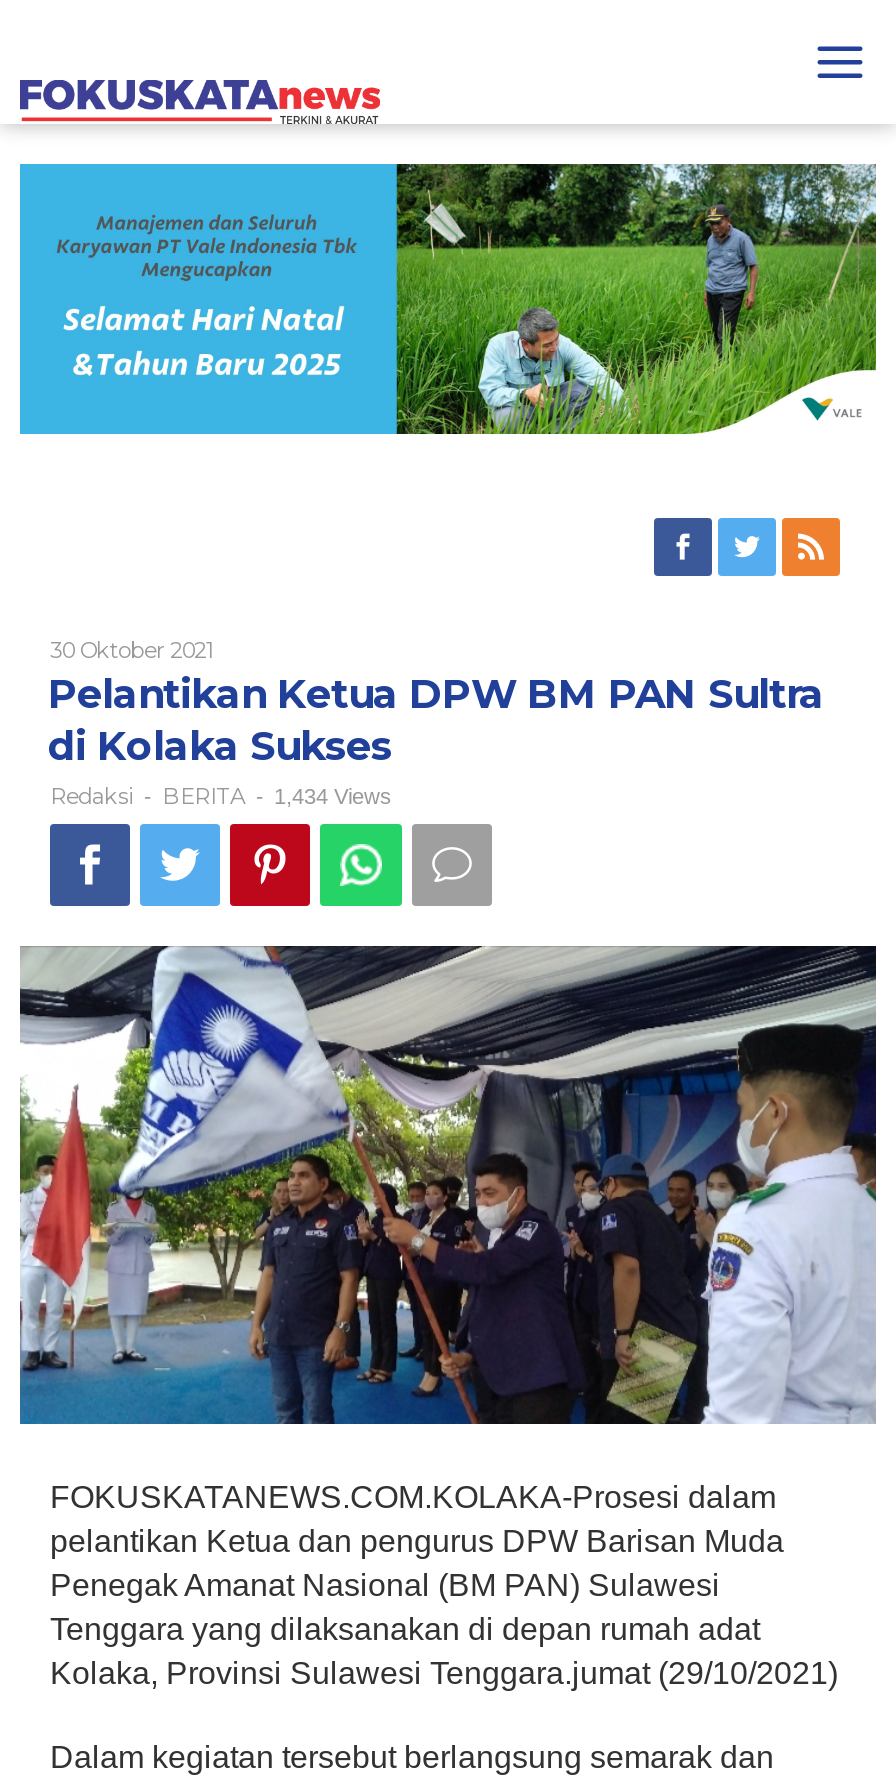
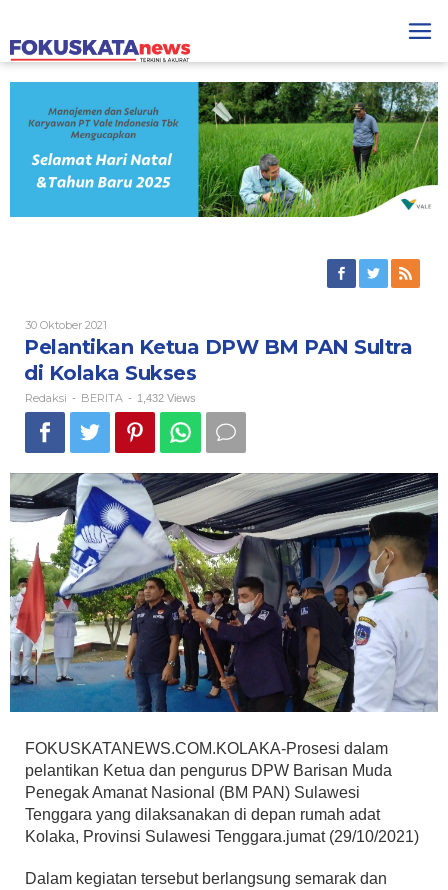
- Redaksi - BERITA - 1,434 Views
+ Redaksi - BERITA - 1,432 Views
